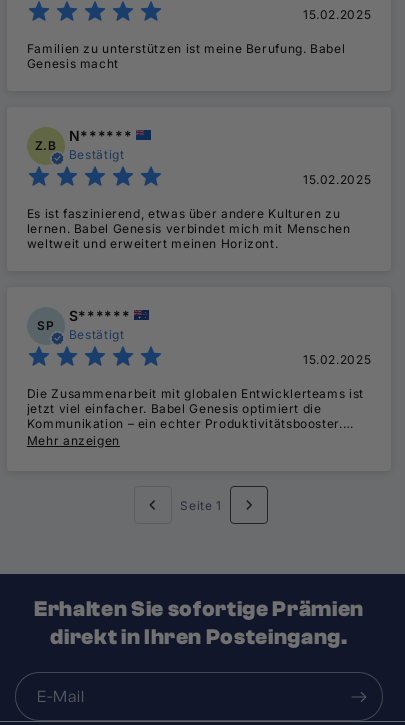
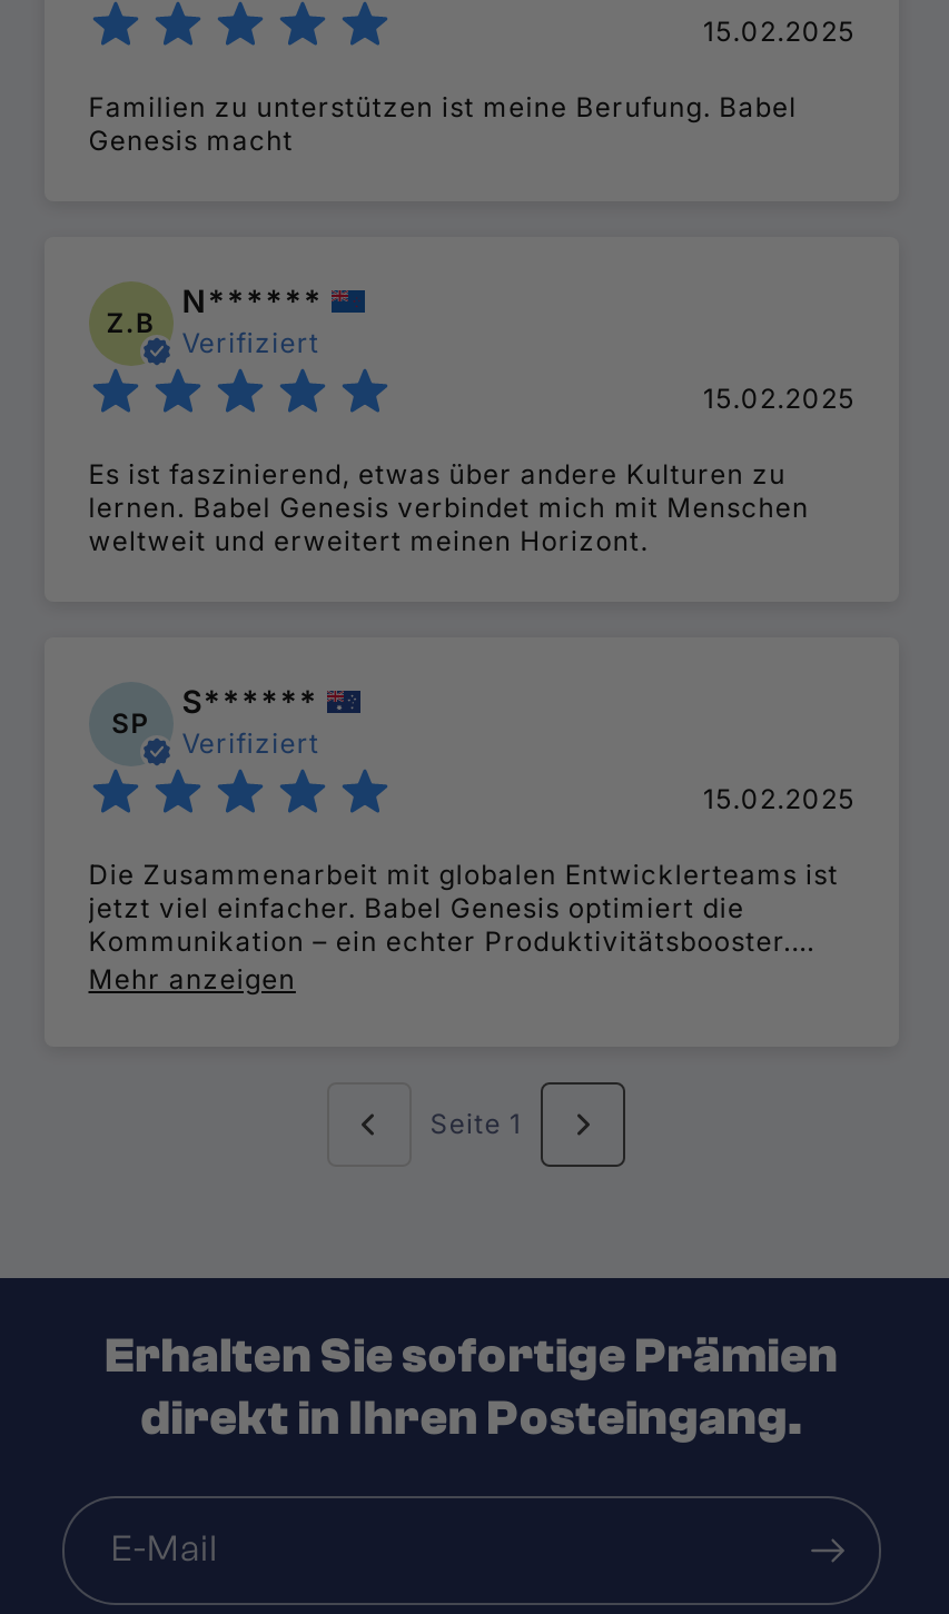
- Bestätigt
+ Verifiziert

- Bestätigt
+ Verifiziert
